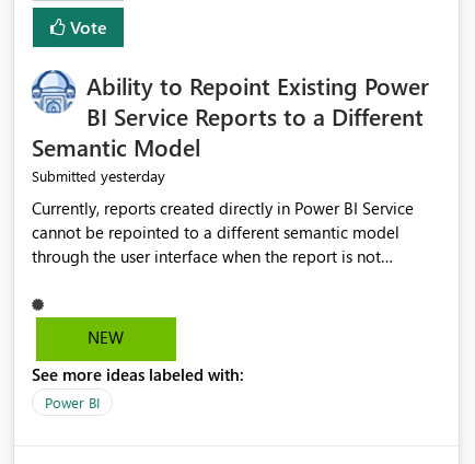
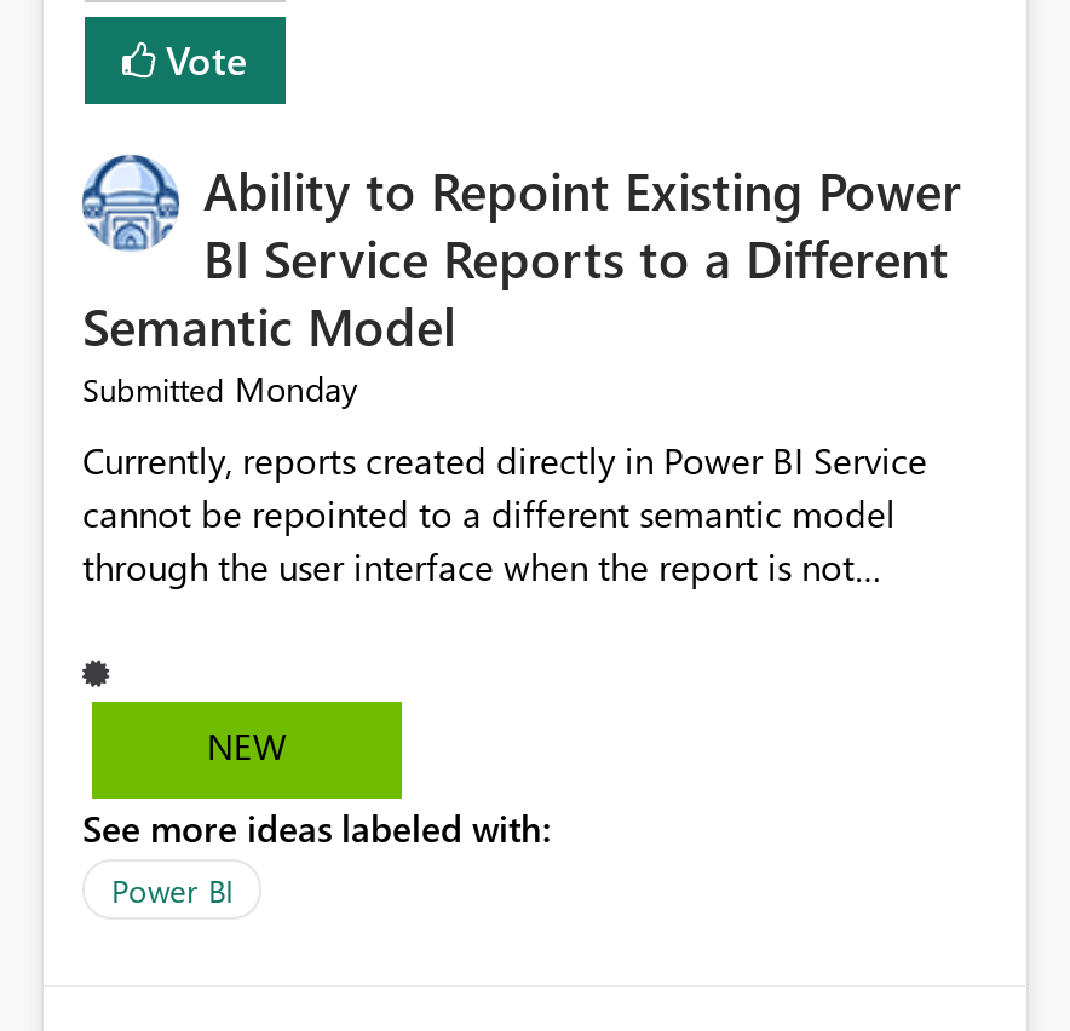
- Submitted yesterday
+ Submitted Monday
